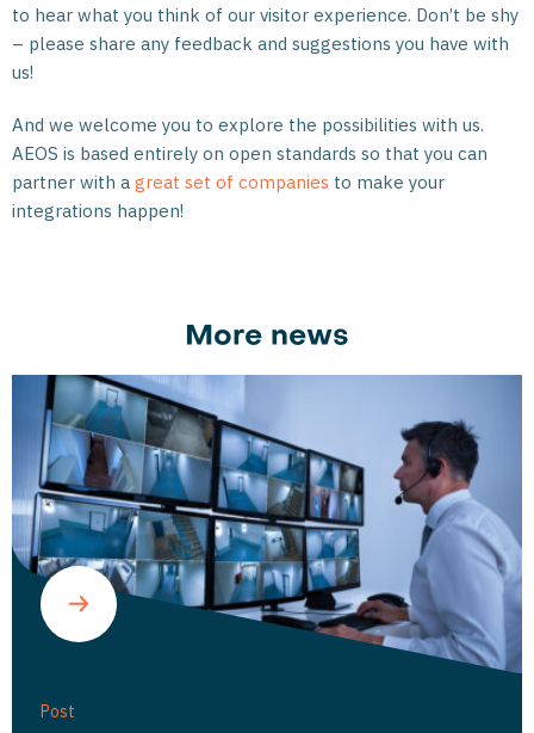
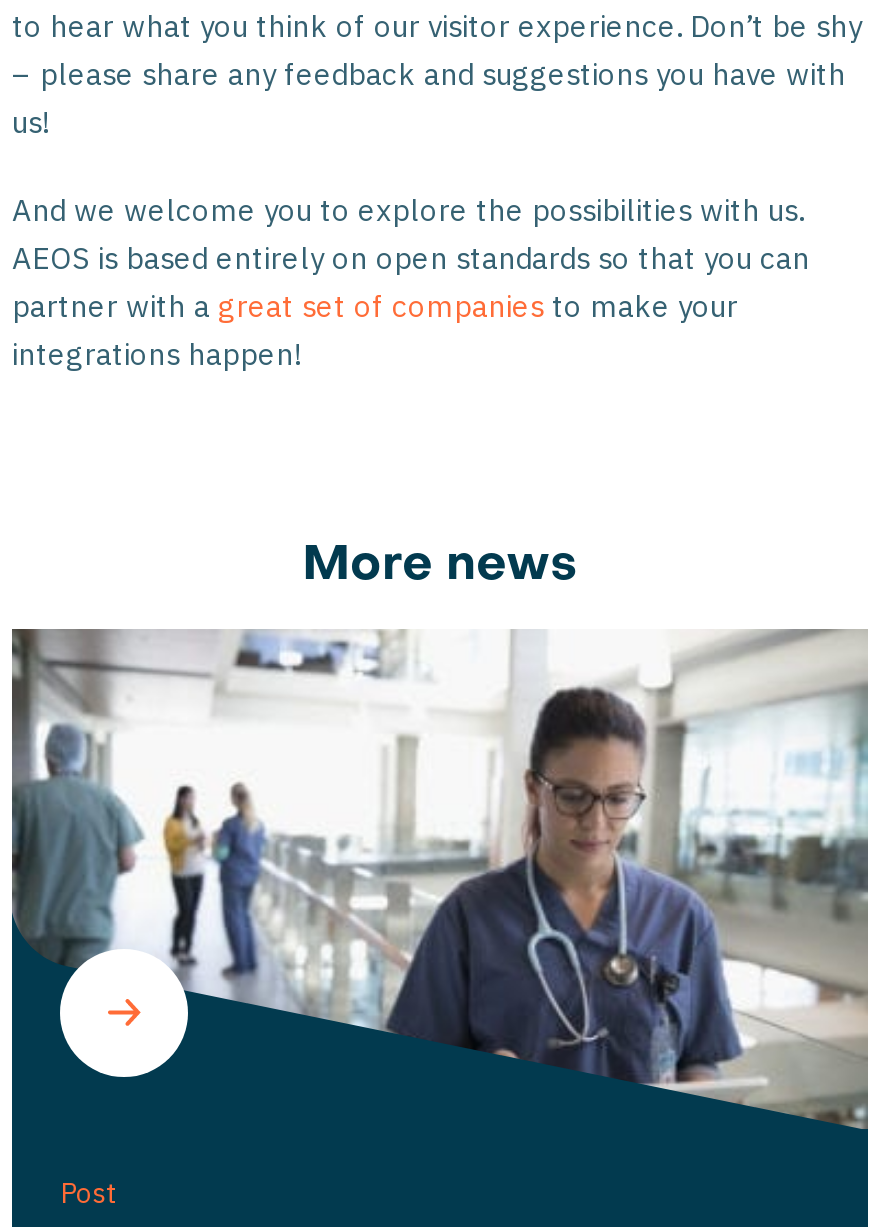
- [image]
+ [image]
